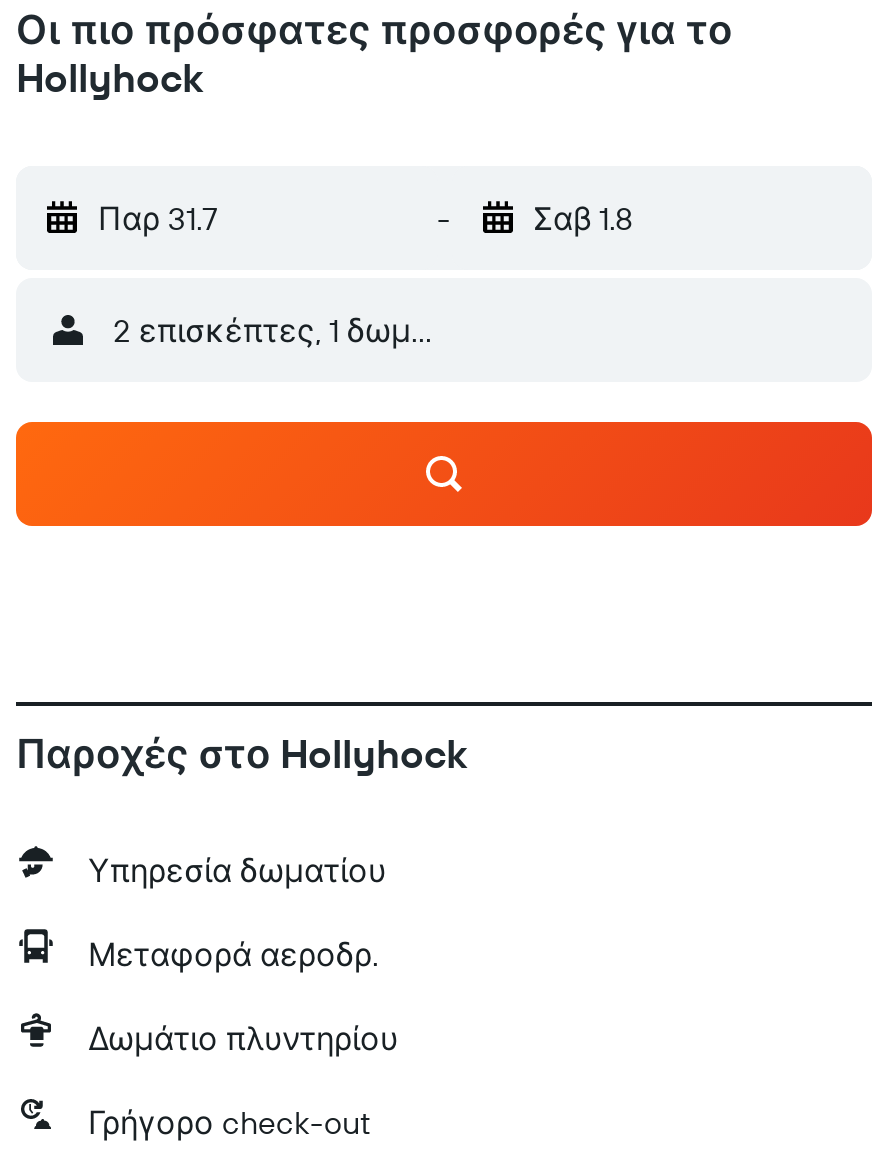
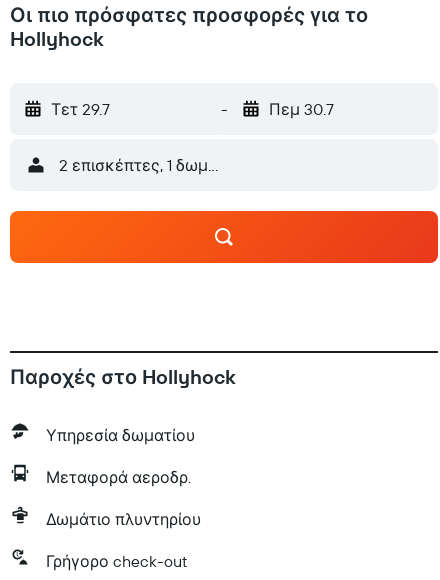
- Παρ 31.7
+ Τετ 29.7

- Σαβ 1.8
+ Πεμ 30.7
